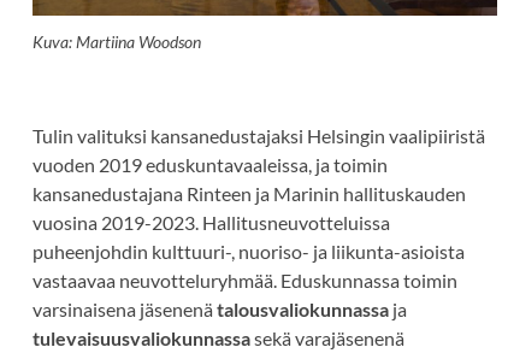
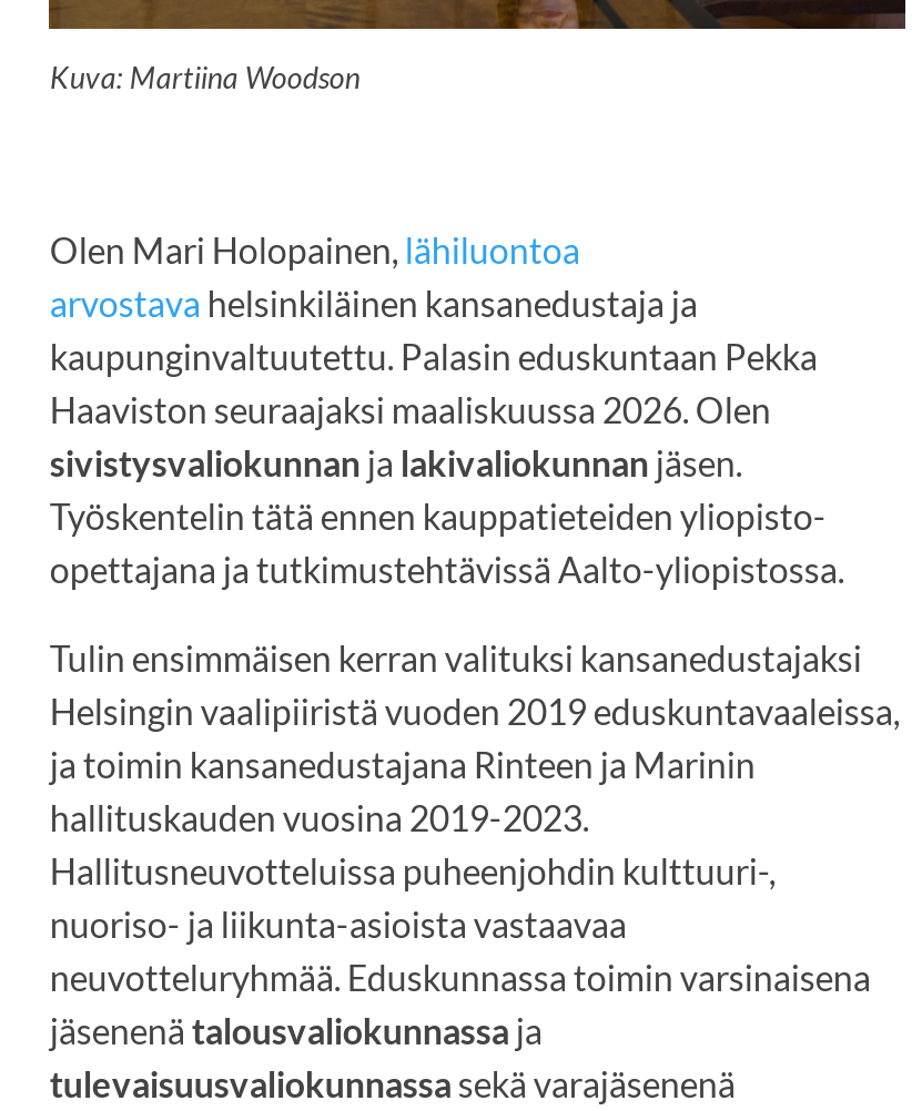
- Tulin valituksi kansanedustajaksi Helsingin vaalipiiristä
- vuoden 2019 eduskuntavaaleissa, ja toimin
- kansanedustajana Rinteen ja Marinin hallituskauden
- vuosina 2019-2023. Hallitusneuvotteluissa
- puheenjohdin kulttuuri-, nuoriso- ja liikunta-asioista
- vastaavaa neuvotteluryhmää. Eduskunnassa toimin
- varsinaisena jäsenenä talousvaliokunnassa ja
+ Olen Mari Holopainen, lähiluontoa
+ arvostava helsinkiläinen kansanedustaja ja
+ kaupunginvaltuutettu. Palasin eduskuntaan Pekka
+ Haaviston seuraajaksi maaliskuussa 2026. Olen
+ sivistysvaliokunnan ja lakivaliokunnan jäsen.
+ Työskentelin tätä ennen kauppatieteiden yliopisto-
+ opettajana ja tutkimustehtävissä Aalto-yliopistossa.
+ Tulin ensimmäisen kerran valituksi kansanedustajaksi
+ Helsingin vaalipiiristä vuoden 2019 eduskuntavaaleissa,
+ ja toimin kansanedustajana Rinteen ja Marinin
+ hallituskauden vuosina 2019-2023.
+ Hallitusneuvotteluissa puheenjohdin kulttuuri-,
+ nuoriso- ja liikunta-asioista vastaavaa
+ neuvotteluryhmää. Eduskunnassa toimin varsinaisena
+ jäsenenä talousvaliokunnassa ja
